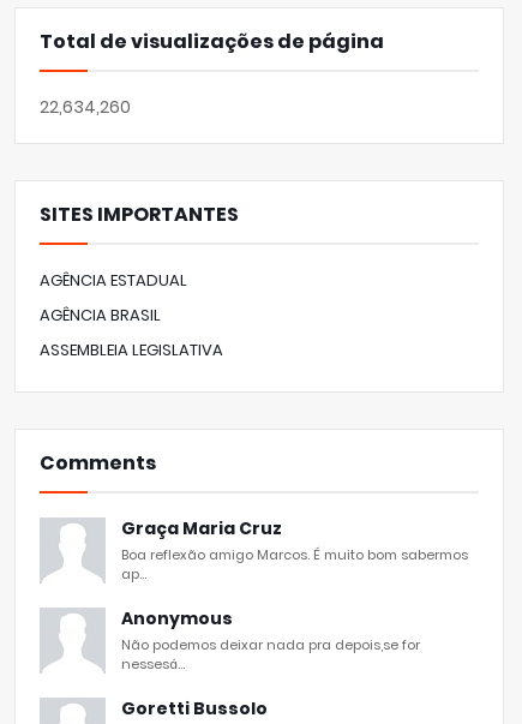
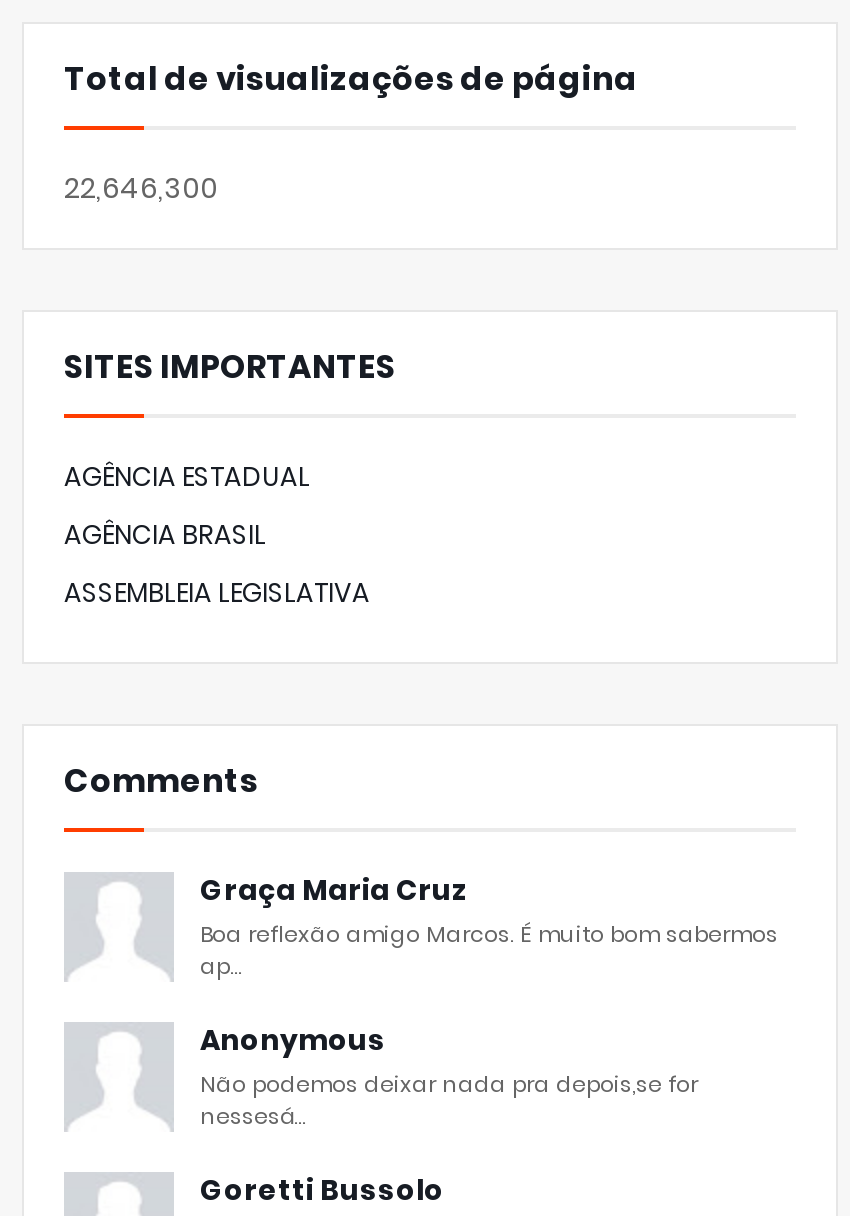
- 22,634,260
+ 22,646,300
